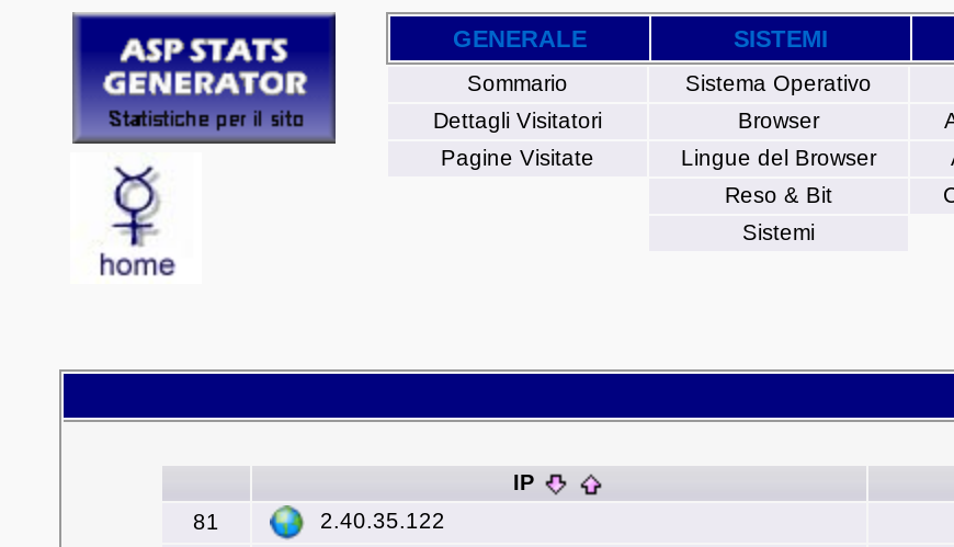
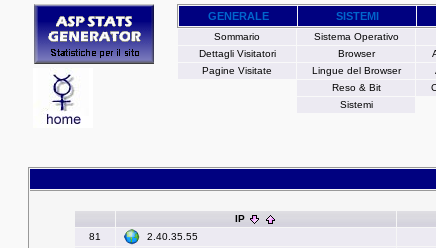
- 2.40.35.122
+ 2.40.35.55
